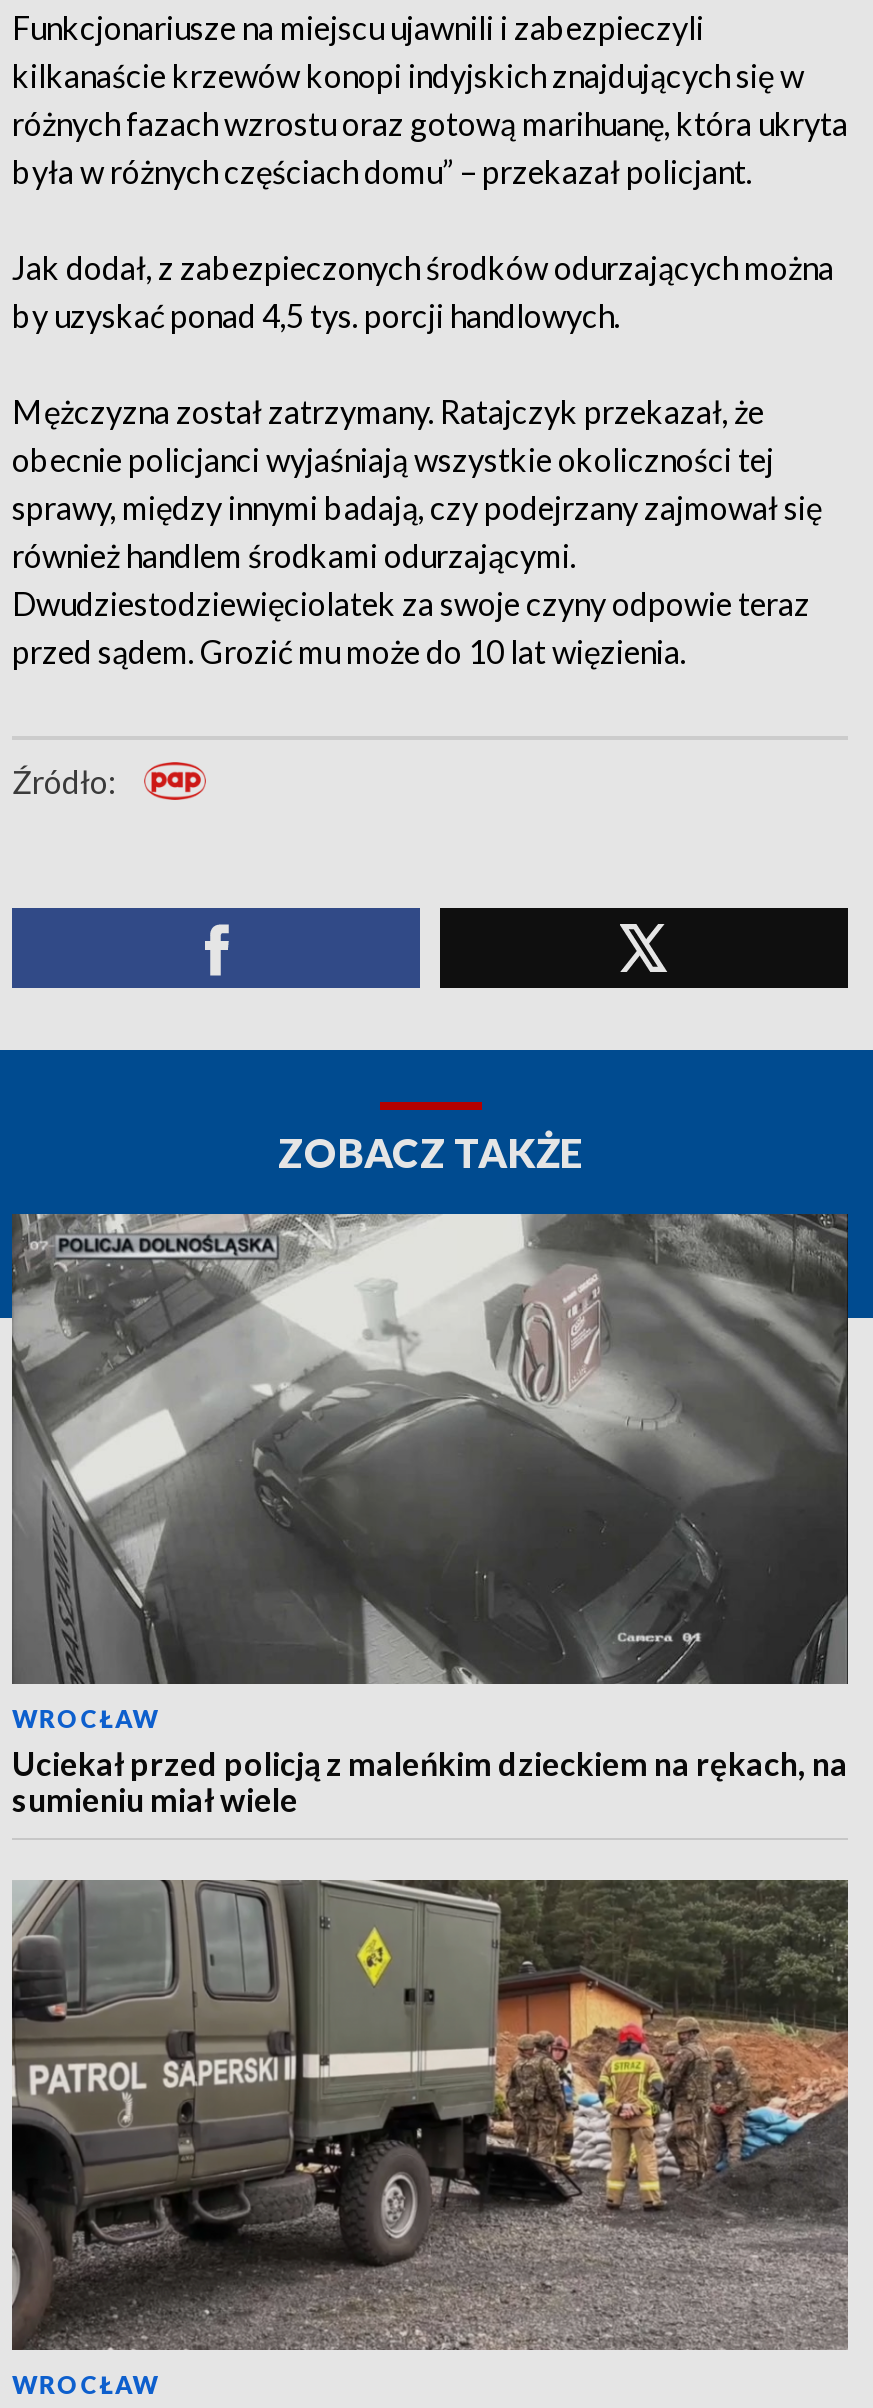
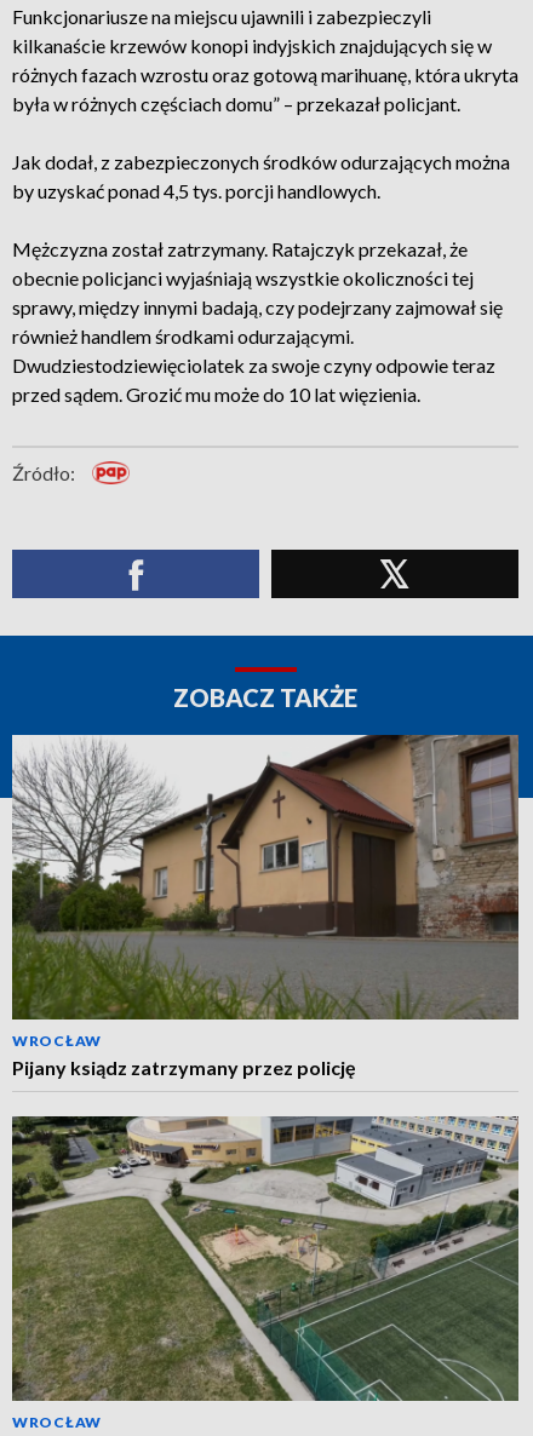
- [image]
- Uciekał przed policją z maleńkim dzieckiem na rękach, na
- sumieniu miał wiele
+ [image]
+ Pijany ksiądz zatrzymany przez policję

- [image]
+ [image]
